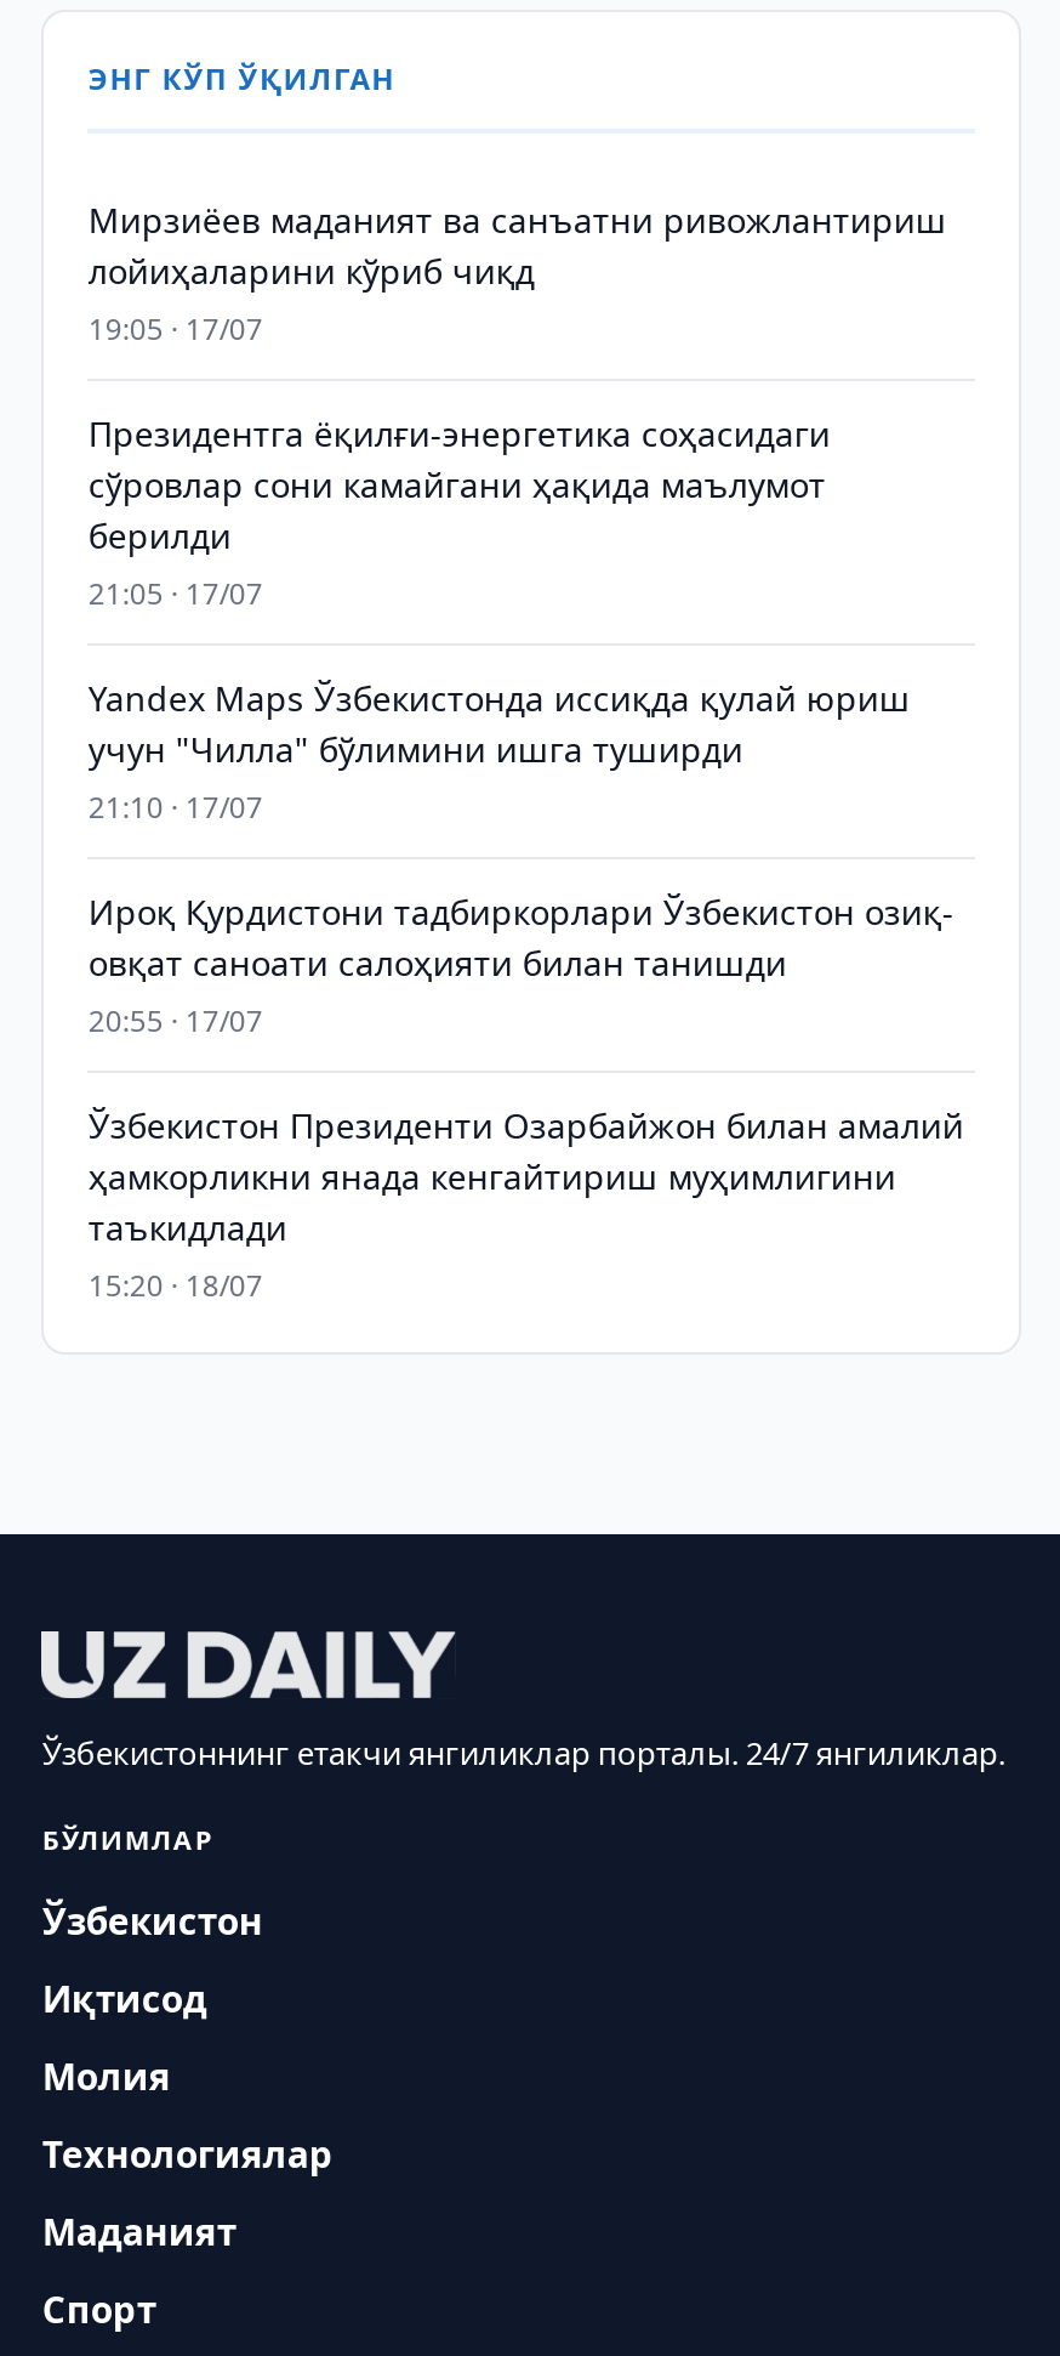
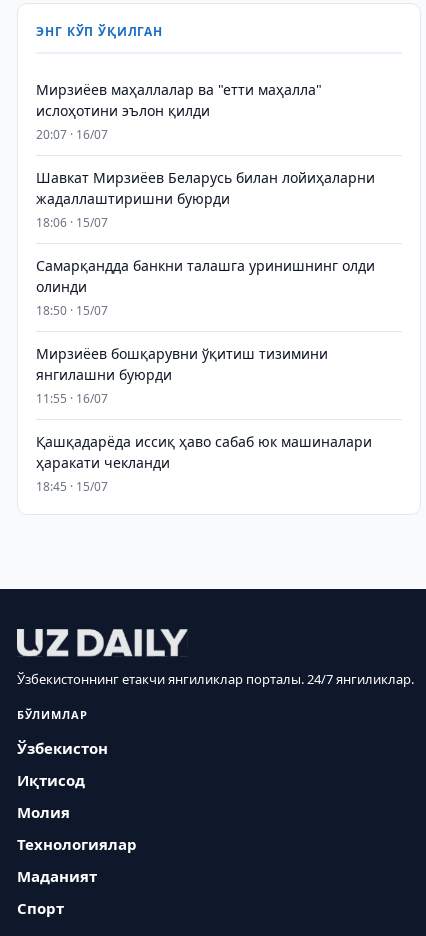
- Мирзиёев маданият ва санъатни ривожлантириш
- лойиҳаларини кўриб чиқд
- 19:05 · 17/07
+ Мирзиёев маҳаллалар ва "етти маҳалла"
+ ислоҳотини эълон қилди
+ 20:07 · 16/07

- Президентга ёқилғи-энергетика соҳасидаги
- сўровлар сони камайгани ҳақида маълумот
- берилди
- 21:05 · 17/07
+ Шавкат Мирзиёев Беларусь билан лойиҳаларни
+ жадаллаштиришни буюрди
+ 18:06 · 15/07

- Yandex Maps Ўзбекистонда иссиқда қулай юриш
- учун "Чилла" бўлимини ишга туширди
- 21:10 · 17/07
+ Самарқандда банкни талашга уринишнинг олди
+ олинди
+ 18:50 · 15/07

- Ироқ Қурдистони тадбиркорлари Ўзбекистон озиқ-
- овқат саноати салоҳияти билан танишди
- 20:55 · 17/07
+ Мирзиёев бошқарувни ўқитиш тизимини
+ янгилашни буюрди
+ 11:55 · 16/07

- Ўзбекистон Президенти Озарбайжон билан амалий
- ҳамкорликни янада кенгайтириш муҳимлигини
- таъкидлади
- 15:20 · 18/07
+ Қашқадарёда иссиқ ҳаво сабаб юк машиналари
+ ҳаракати чекланди
+ 18:45 · 15/07
